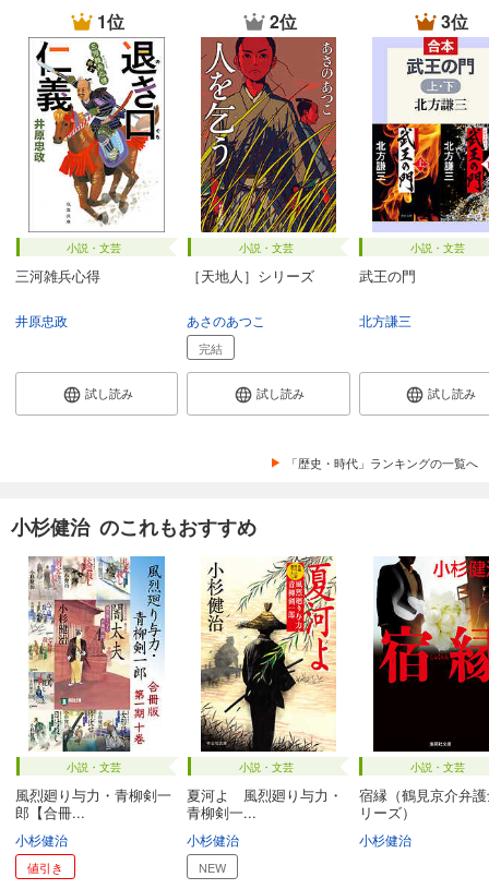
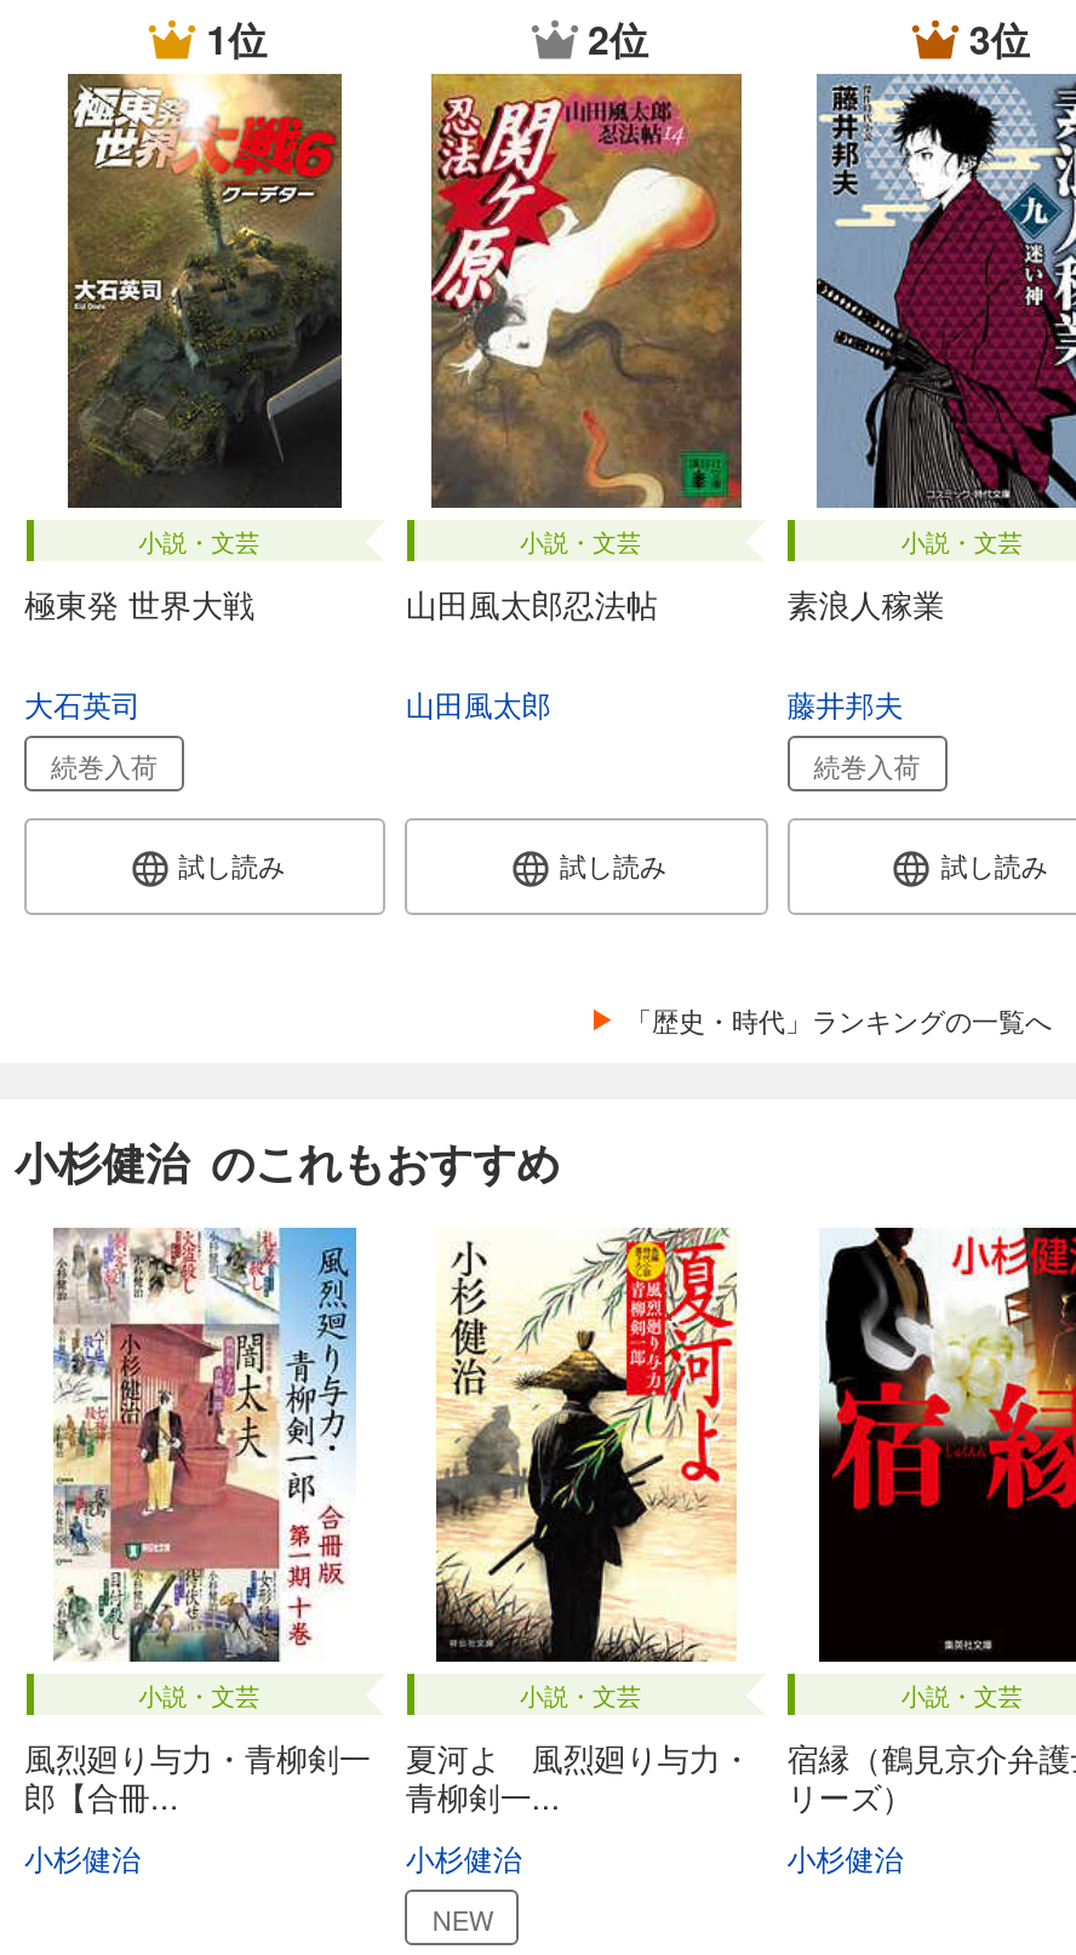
- [image]
- 三河雑兵心得
- 井原忠政
+ [image]
+ 極東発 世界大戦
+ 大石英司
+ 続巻入荷

- [image]
- ［天地人］シリーズ
- あさのあつこ
- 完結
+ [image]
+ 山田風太郎忍法帖
+ 山田風太郎

- [image]
- 武王の門
- 北方謙三
+ [image]
+ 素浪人稼業
+ 藤井邦夫
+ 続巻入荷

- 値引き
